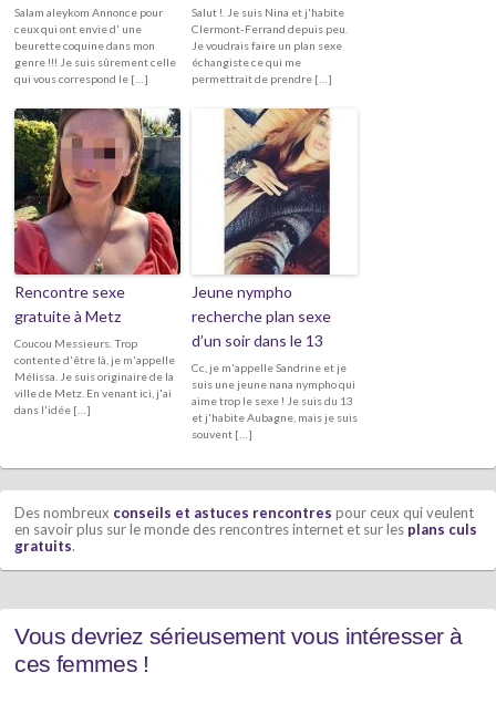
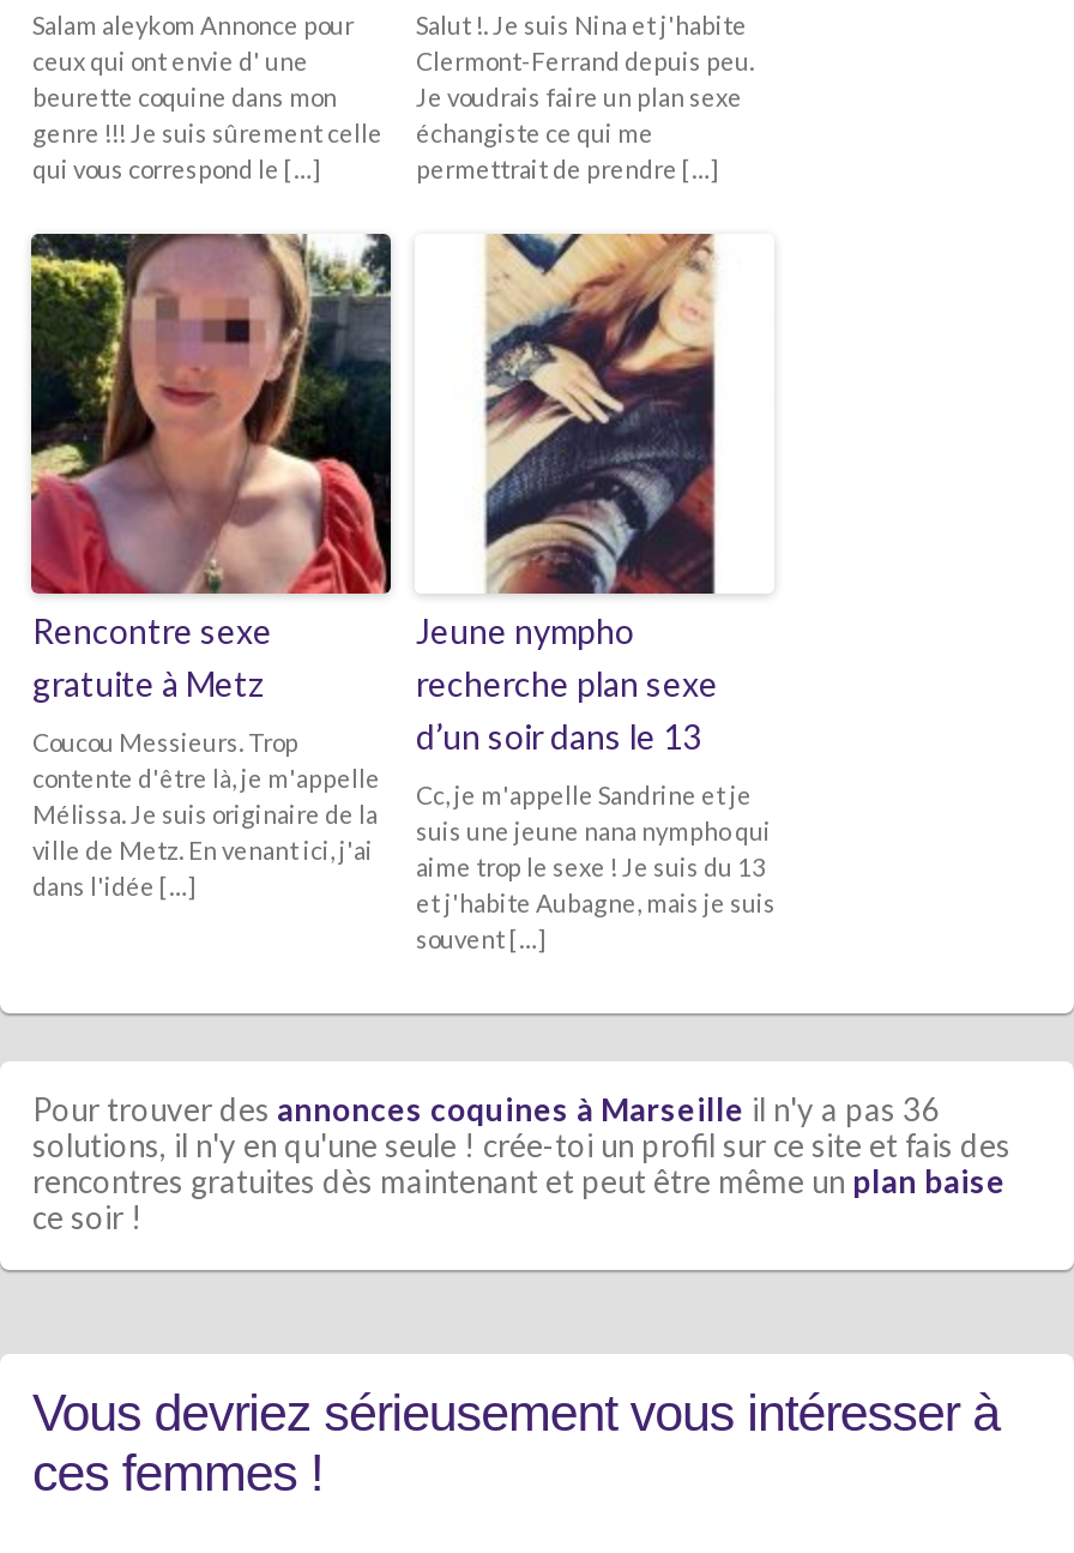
- Des nombreux conseils et astuces rencontres pour ceux qui veulent
- en savoir plus sur le monde des rencontres internet et sur les plans culs
- gratuits.
+ Pour trouver des annonces coquines à Marseille il n'y a pas 36
+ solutions, il n'y en qu'une seule ! crée-toi un profil sur ce site et fais des
+ rencontres gratuites dès maintenant et peut être même un plan baise
+ ce soir !
